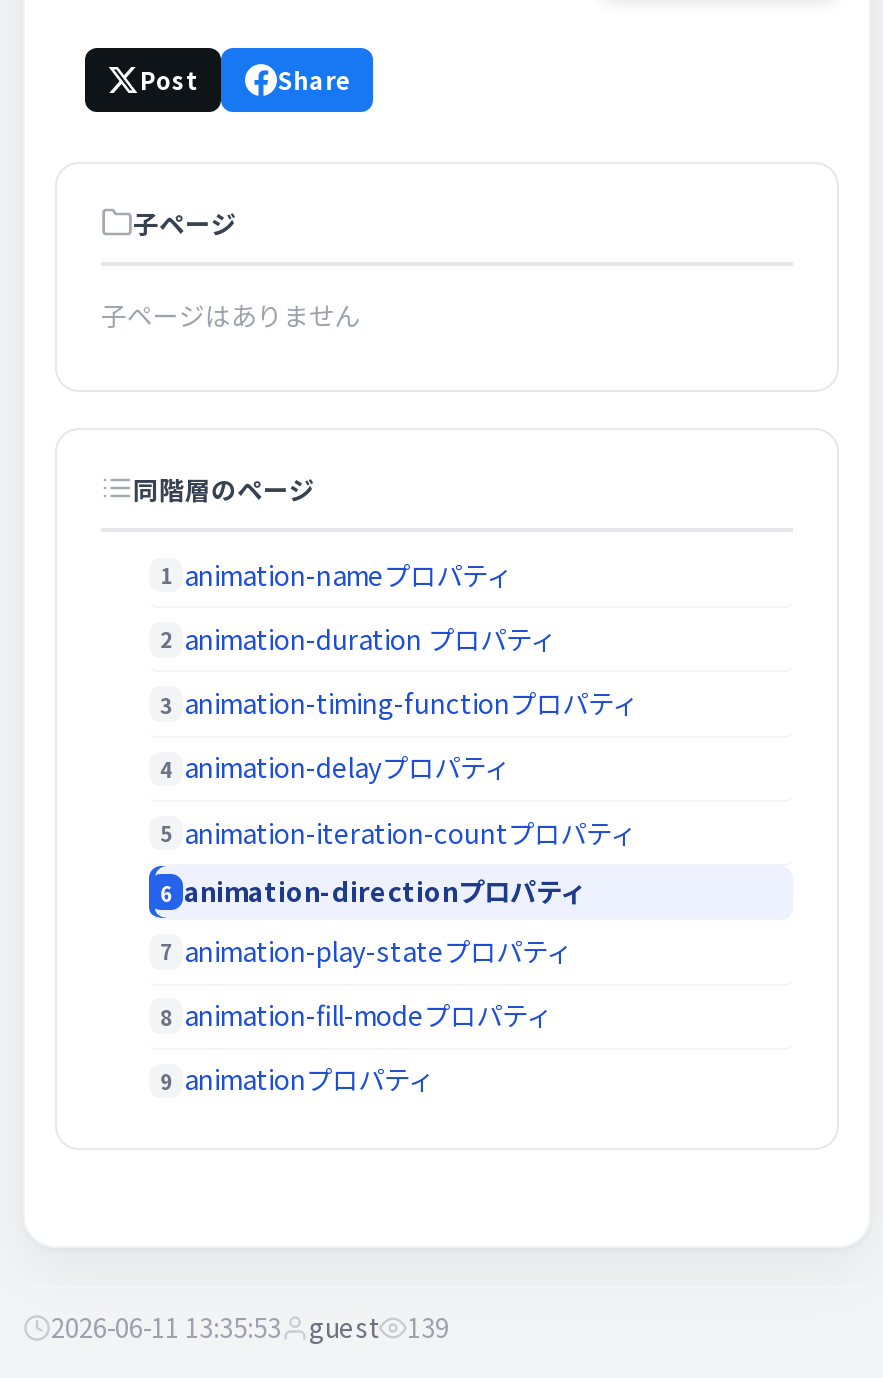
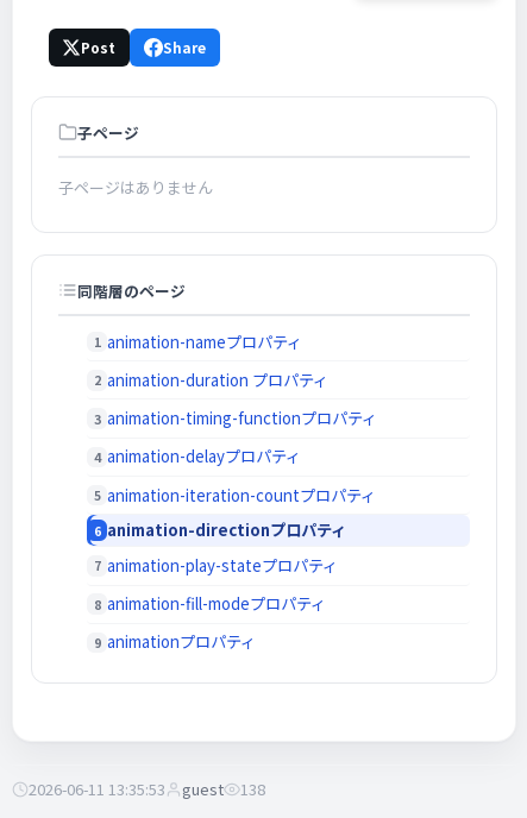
- 2026-06-11 13:35:53 guest 139
+ 2026-06-11 13:35:53 guest 138
